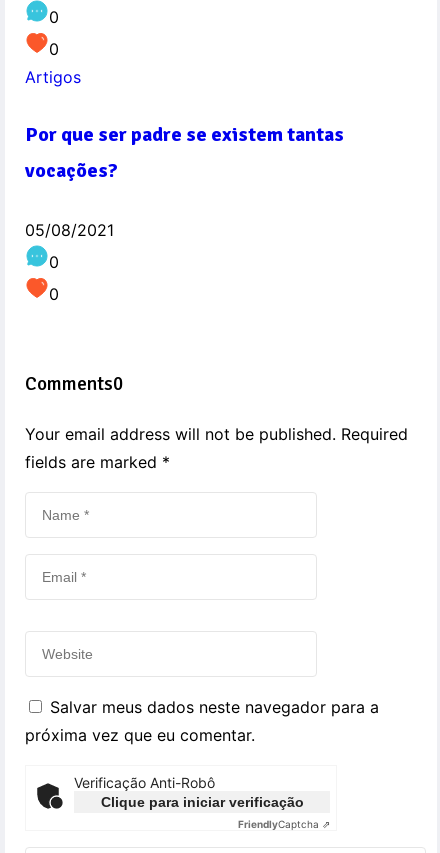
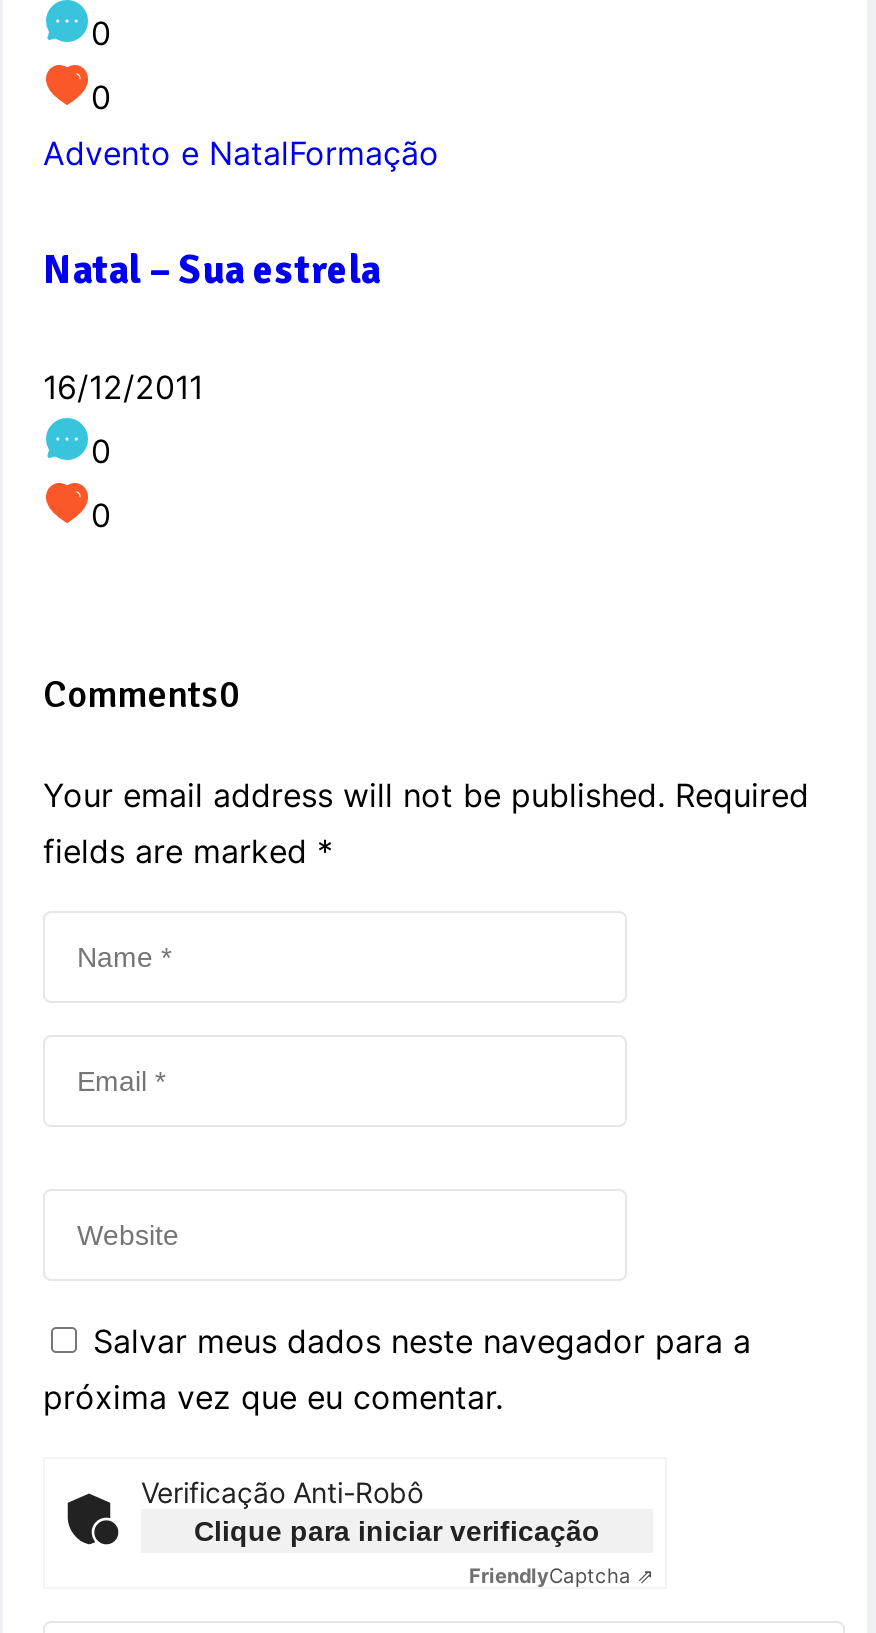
- Artigos
+ Advento e NatalFormação

- Por que ser padre se existem tantas
- vocações?
+ Natal – Sua estrela

- 05/08/2021
+ 16/12/2011
